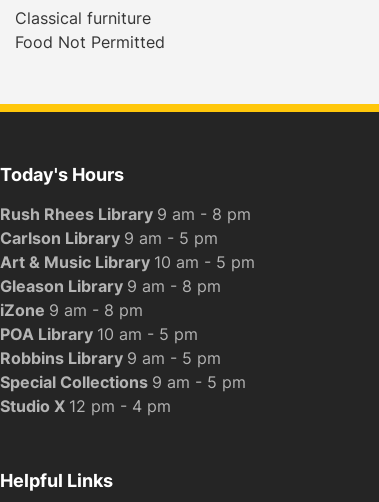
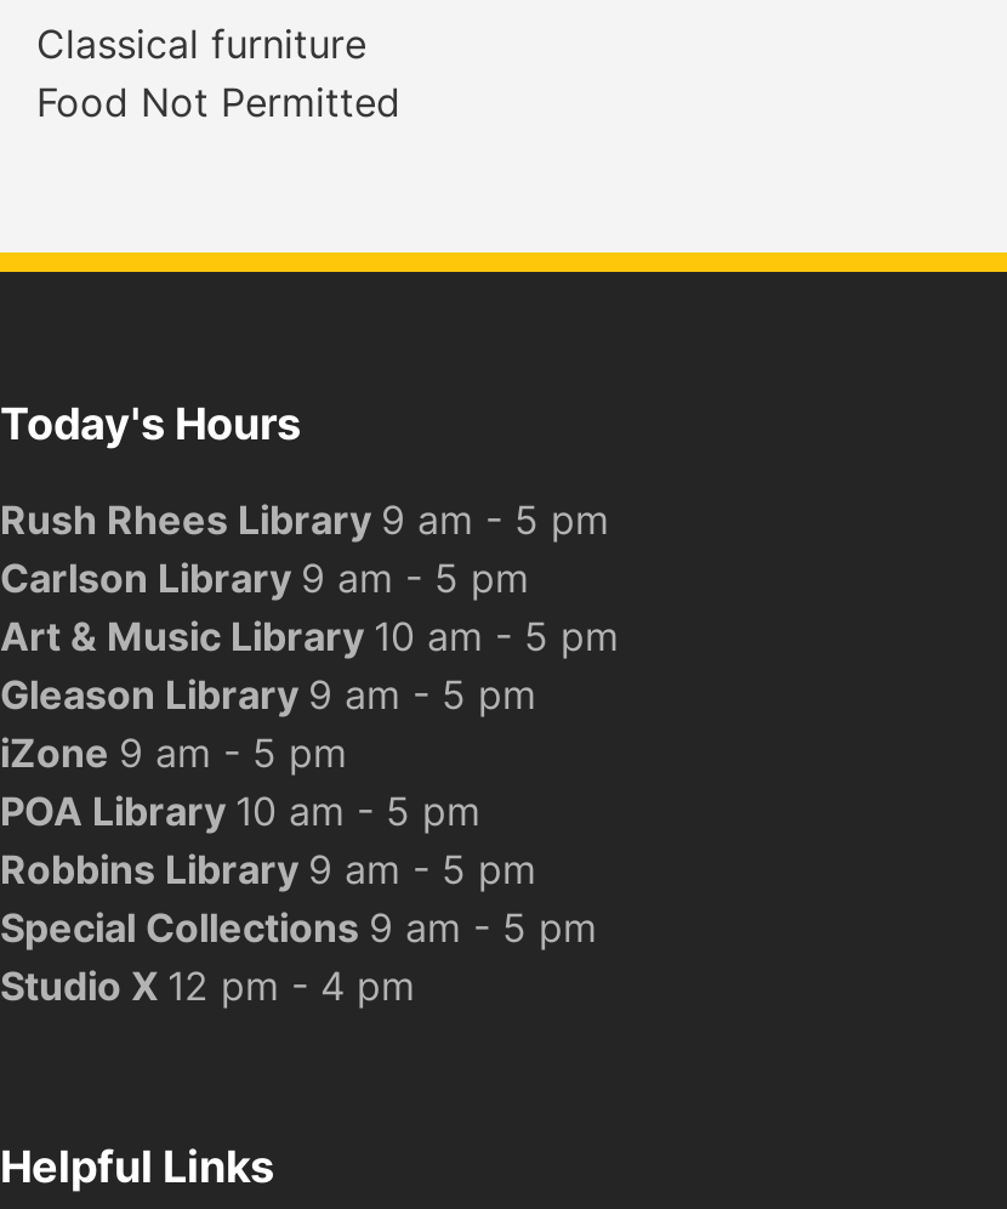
- Rush Rhees Library 9 am - 8 pm
+ Rush Rhees Library 9 am - 5 pm

- Gleason Library 9 am - 8 pm
+ Gleason Library 9 am - 5 pm

- iZone 9 am - 8 pm
+ iZone 9 am - 5 pm
